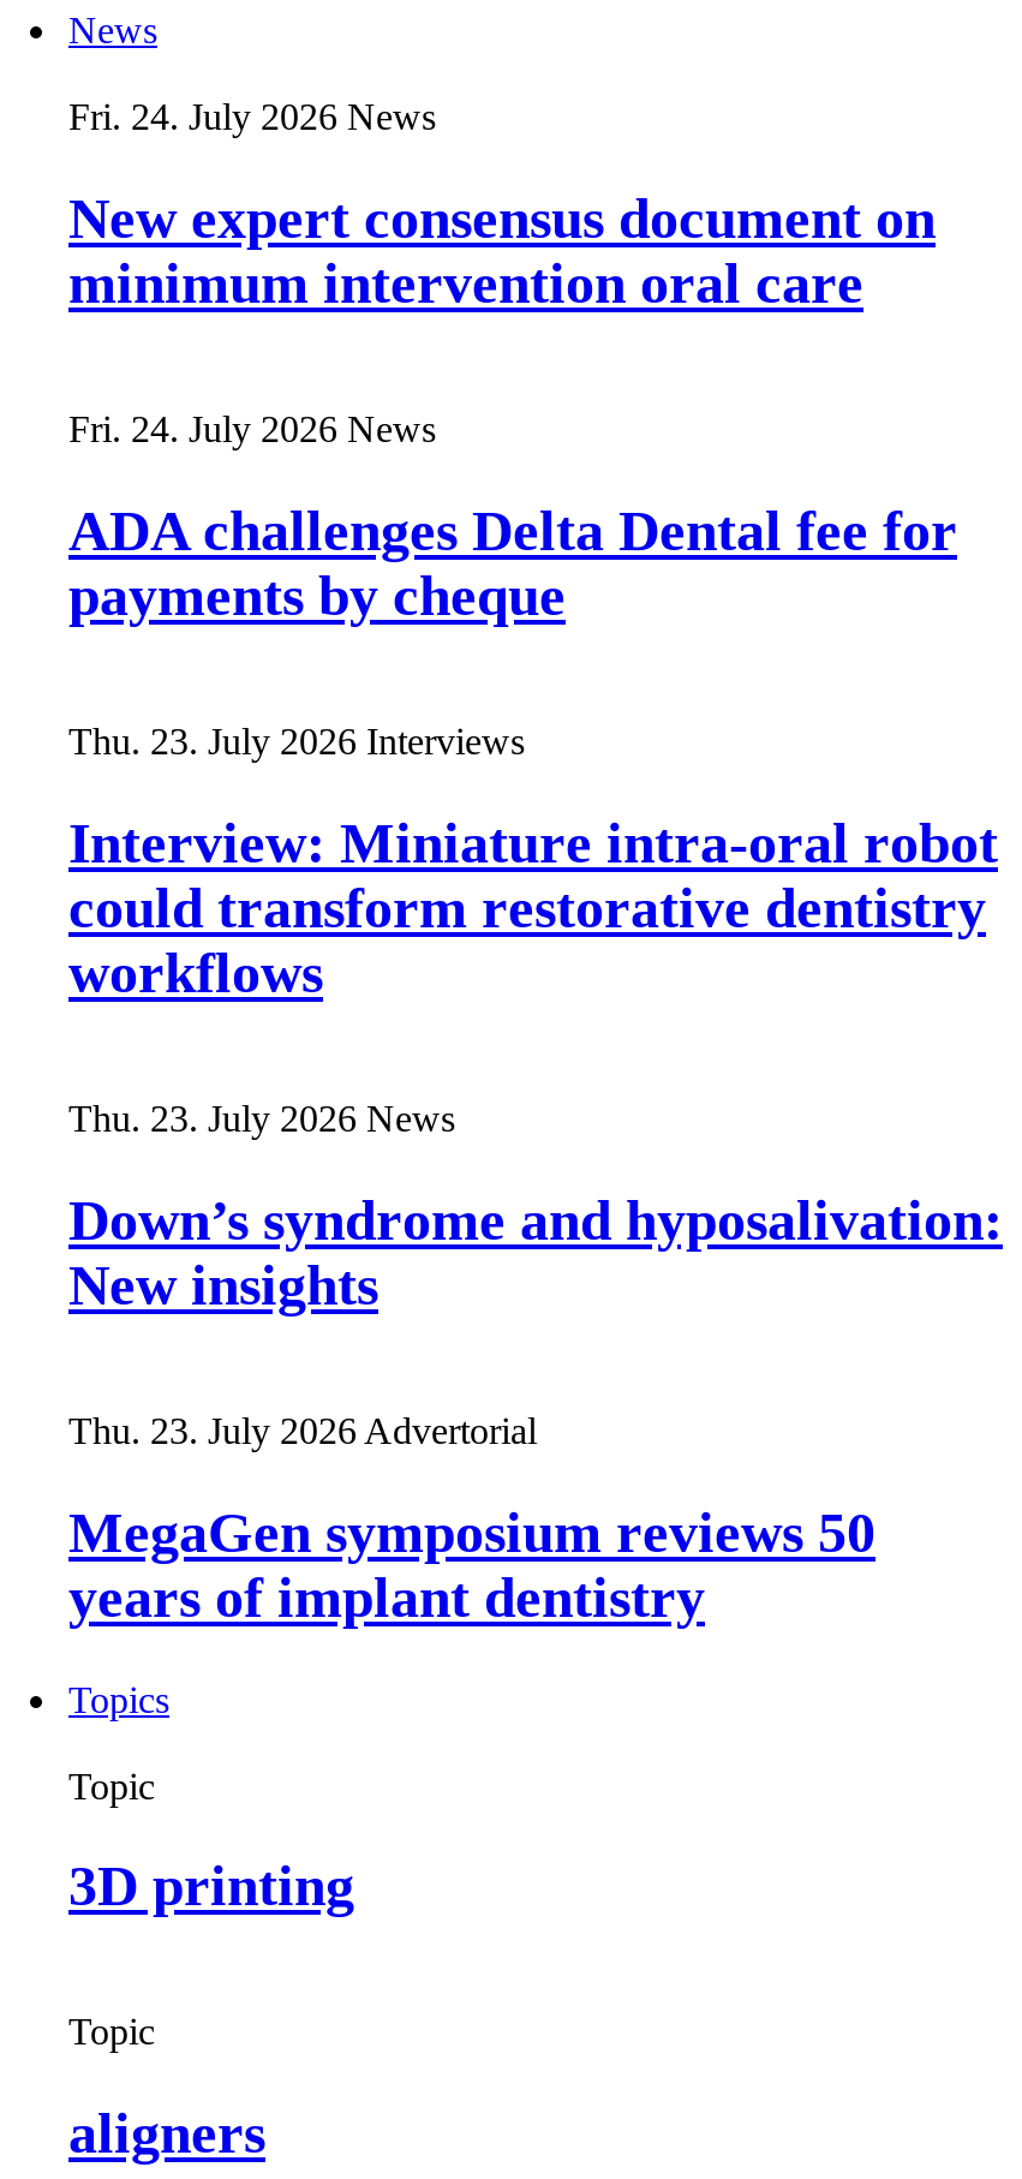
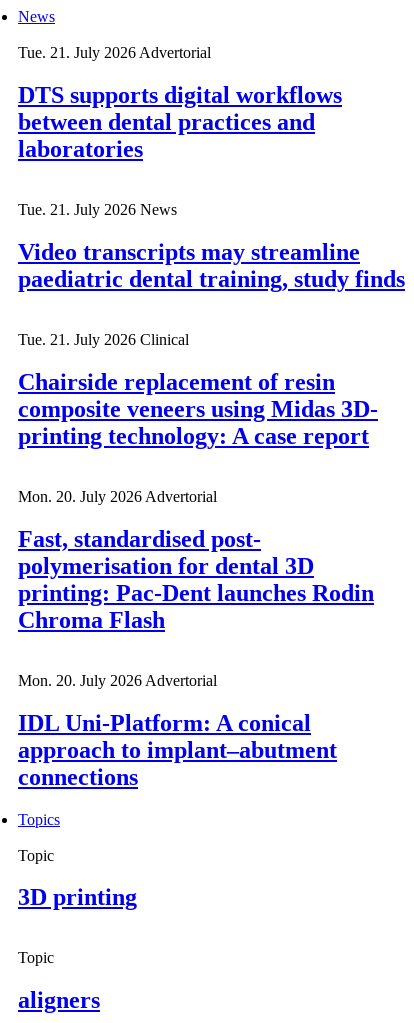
- Fri. 24. July 2026 News
+ Tue. 21. July 2026 Advertorial

- New expert consensus document on
- minimum intervention oral care
+ DTS supports digital workflows
+ between dental practices and
+ laboratories

- Fri. 24. July 2026 News
+ Tue. 21. July 2026 News

- ADA challenges Delta Dental fee for
- payments by cheque
+ Video transcripts may streamline
+ paediatric dental training, study finds

- Thu. 23. July 2026 Interviews
+ Tue. 21. July 2026 Clinical

- Interview: Miniature intra-oral robot
- could transform restorative dentistry
- workflows
+ Chairside replacement of resin
+ composite veneers using Midas 3D-
+ printing technology: A case report

- Thu. 23. July 2026 News
+ Mon. 20. July 2026 Advertorial

- Down’s syndrome and hyposalivation:
- New insights
+ Fast, standardised post-
+ polymerisation for dental 3D
+ printing: Pac-Dent launches Rodin
+ Chroma Flash

- Thu. 23. July 2026 Advertorial
+ Mon. 20. July 2026 Advertorial

- MegaGen symposium reviews 50
- years of implant dentistry
+ IDL Uni-Platform: A conical
+ approach to implant–abutment
+ connections
